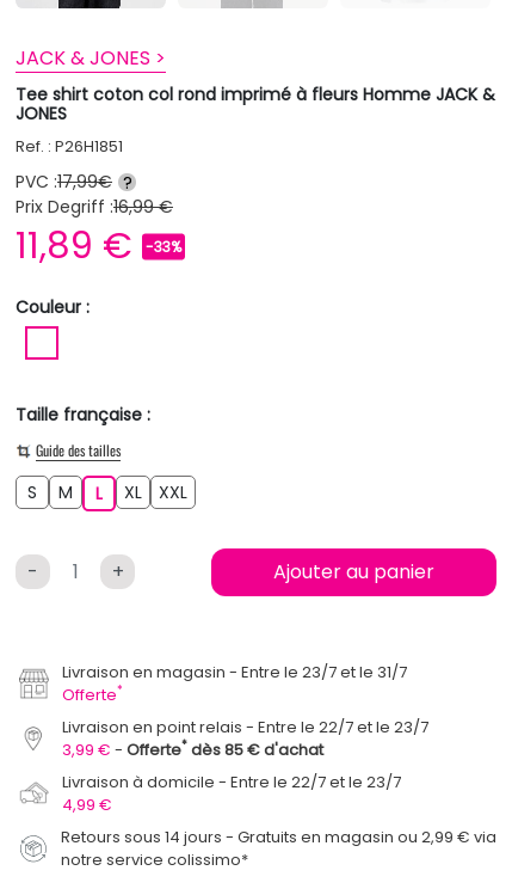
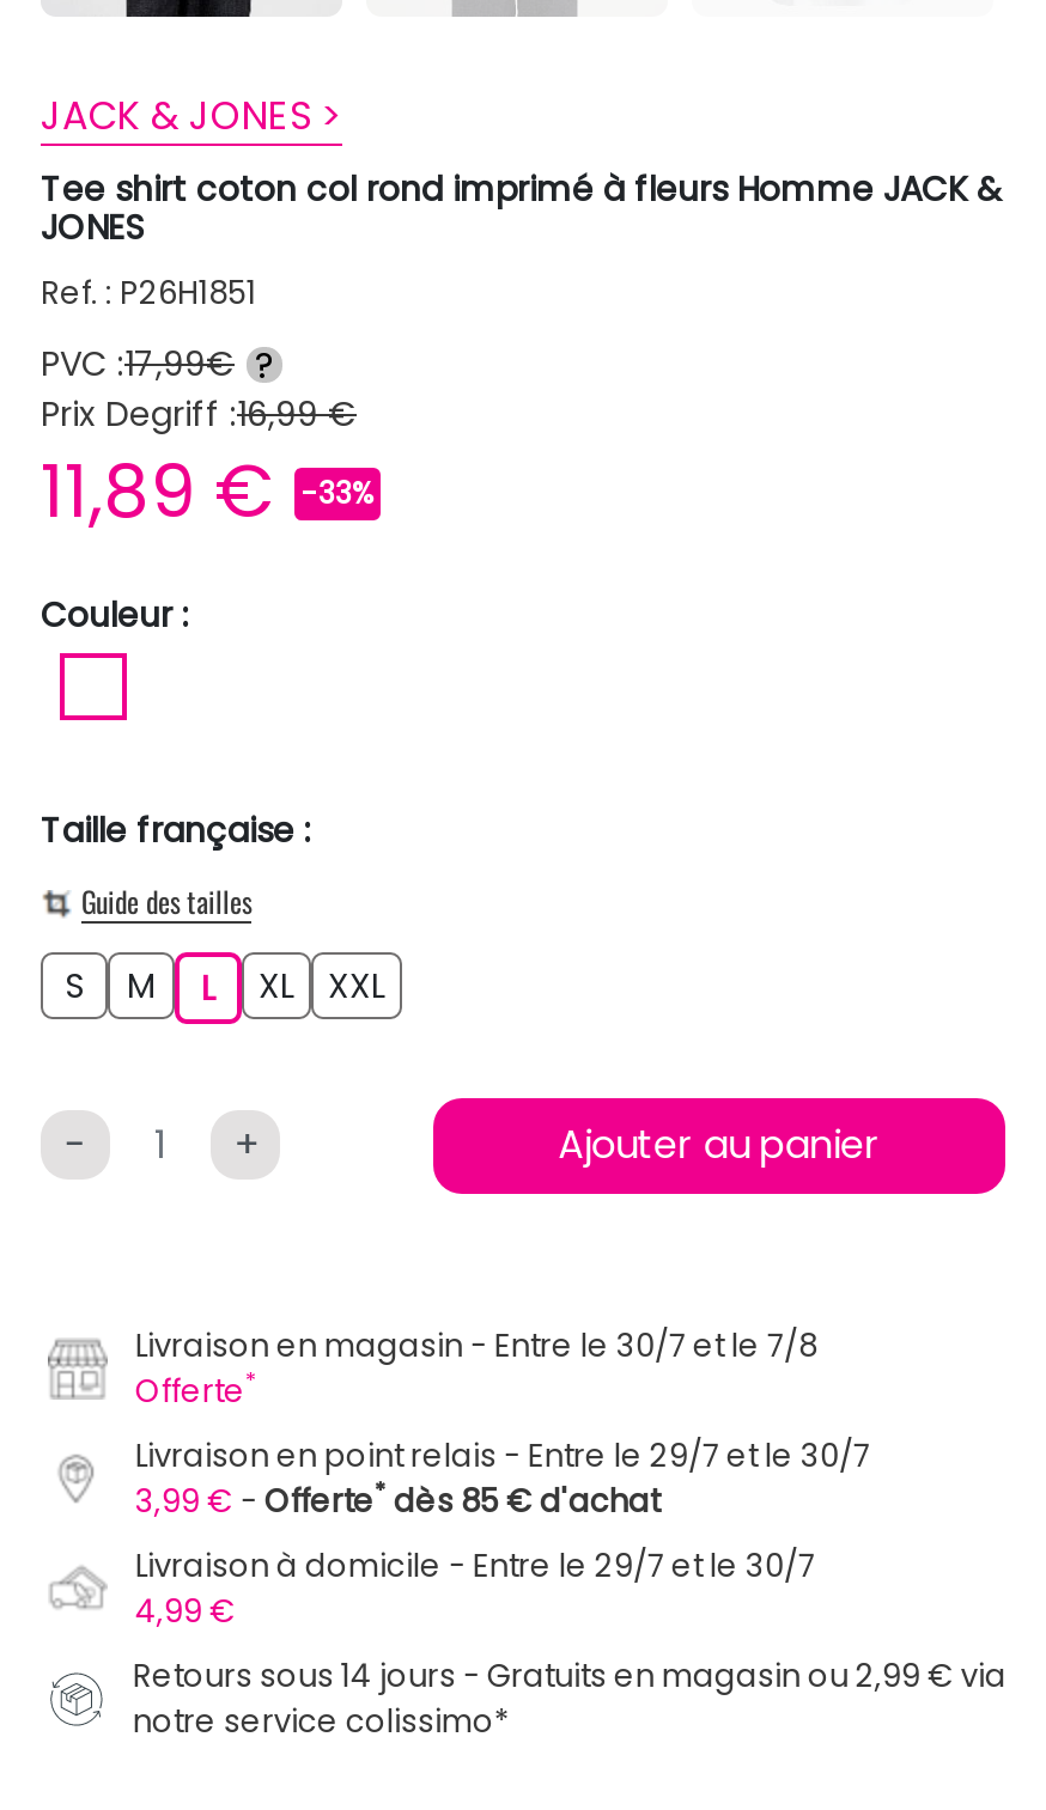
- Livraison en magasin Entre le 23/7 et le 31/7
+ Livraison en magasin Entre le 30/7 et le 7/8

- Livraison en point relais Entre le 22/7 et le 23/7
+ Livraison en point relais Entre le 29/7 et le 30/7

- Livraison à domicile Entre le 22/7 et le 23/7
+ Livraison à domicile Entre le 29/7 et le 30/7
